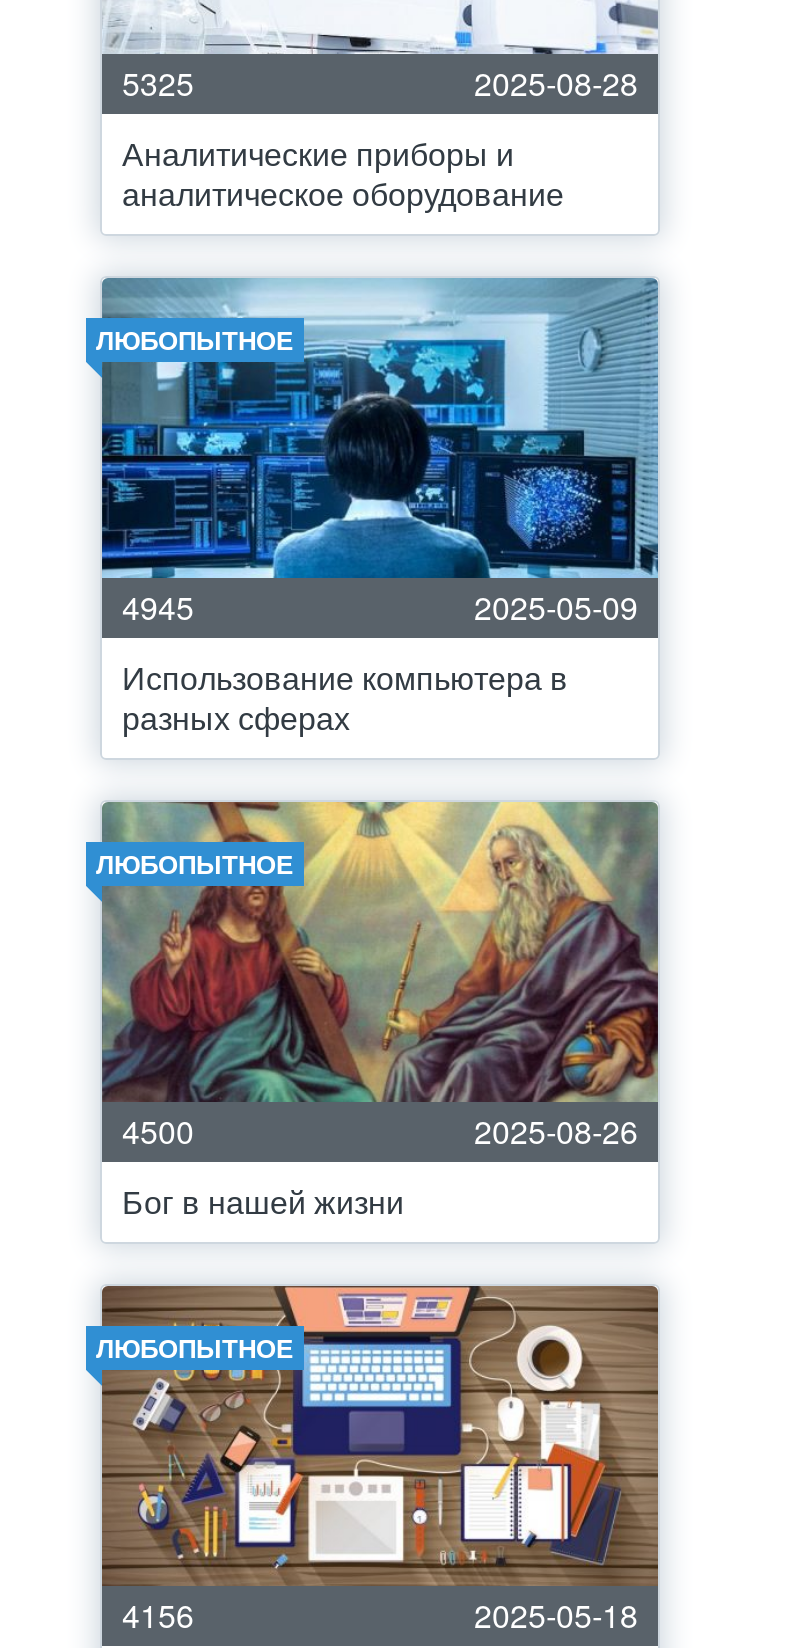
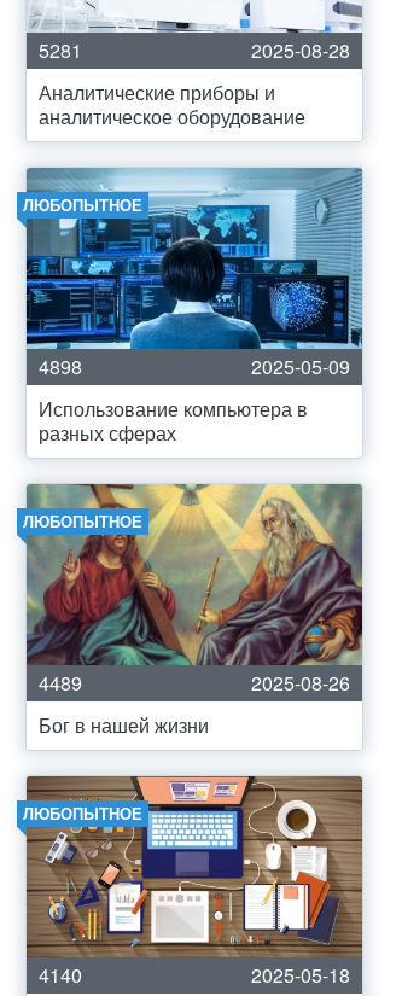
- 5325
+ 5281

- 4945
+ 4898

- 4500
+ 4489

- 4156
+ 4140
